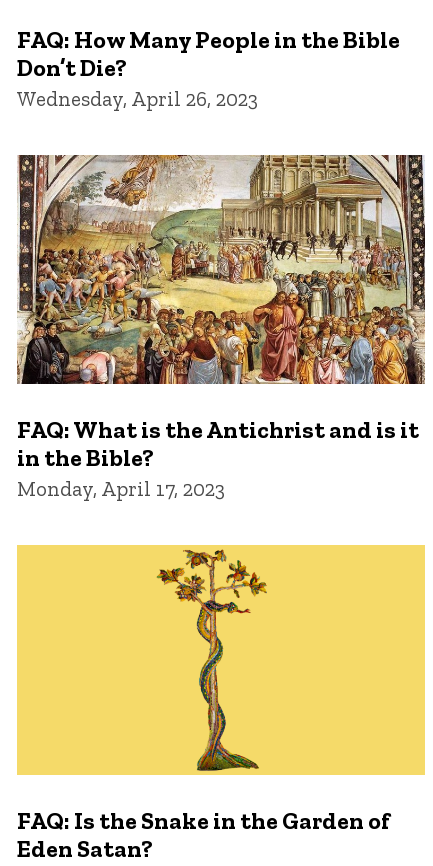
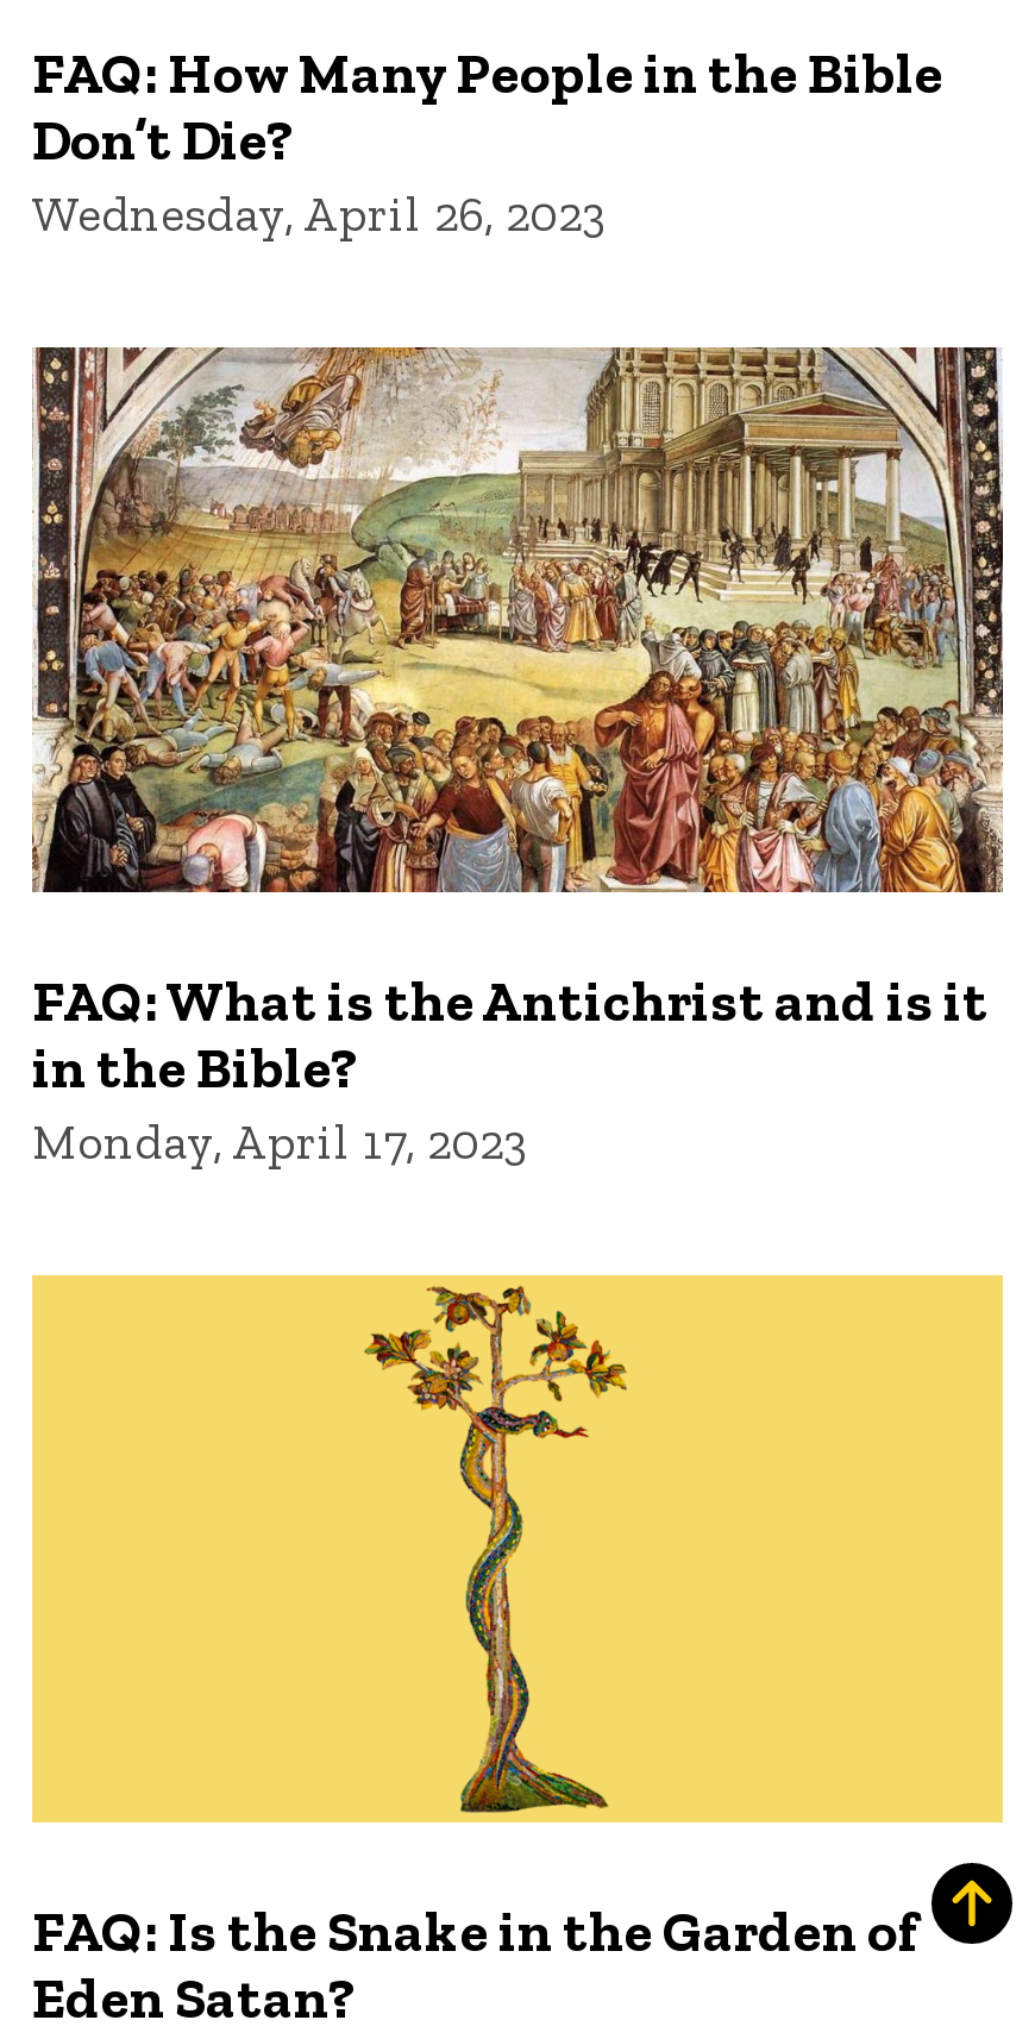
+ [image]
